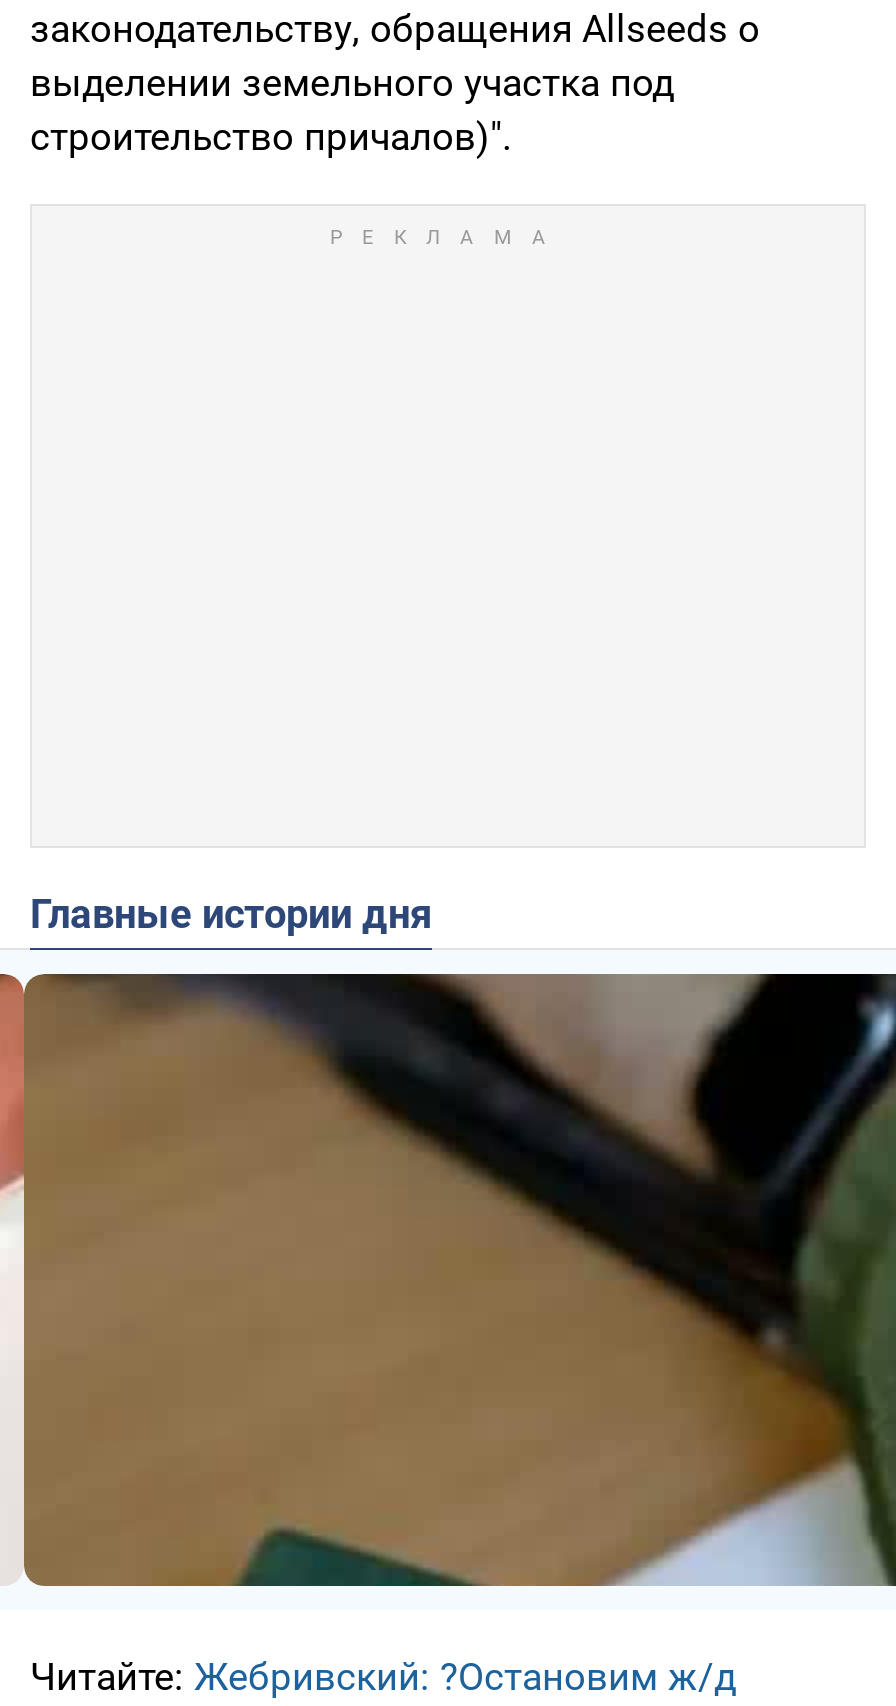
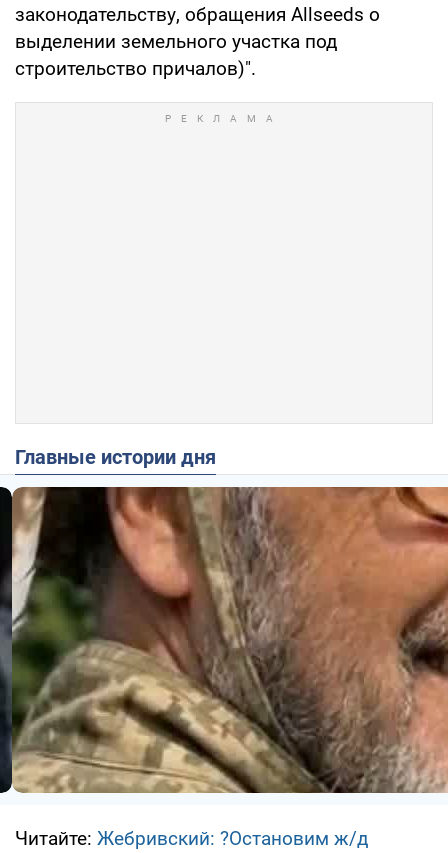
- [image]
+ [image]
